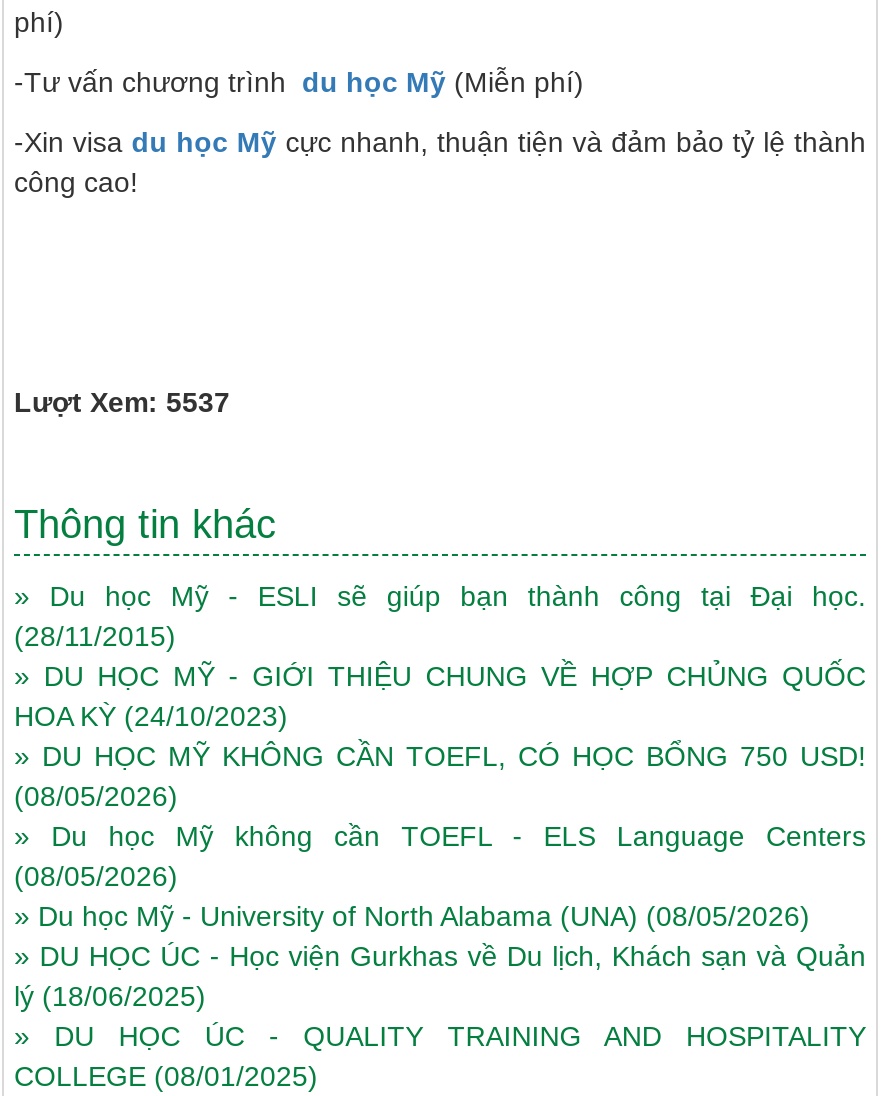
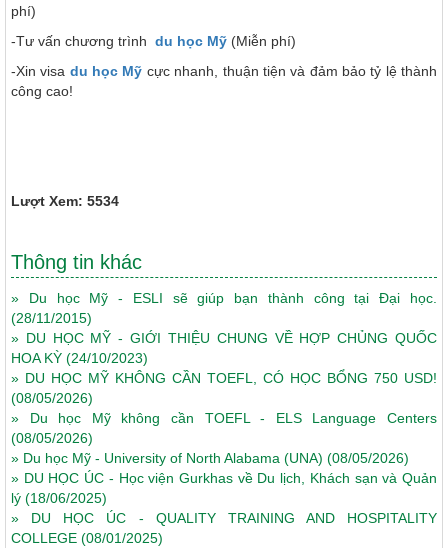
- Lượt Xem: 5537
+ Lượt Xem: 5534
